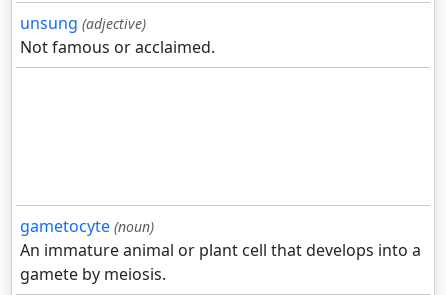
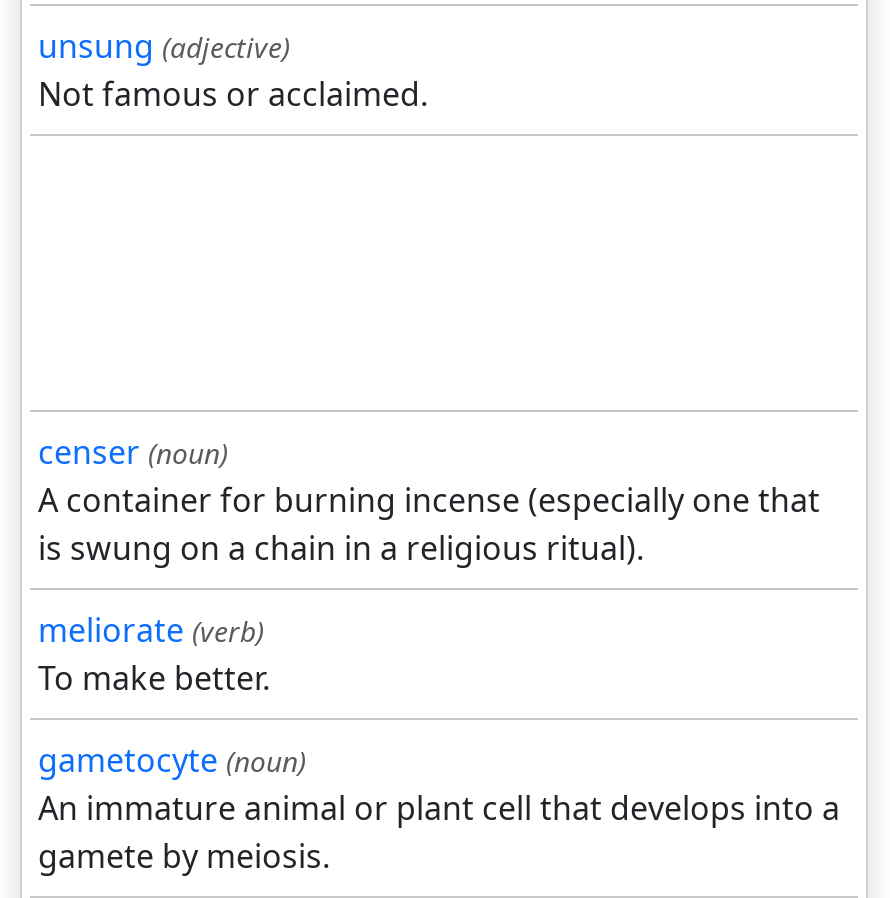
+ censer (noun)
+ A container for burning incense (especially one that
+ is swung on a chain in a religious ritual).
+ meliorate (verb)
+ To make better.
